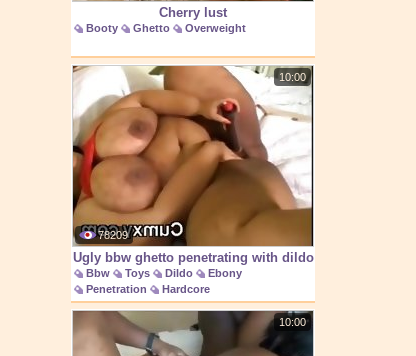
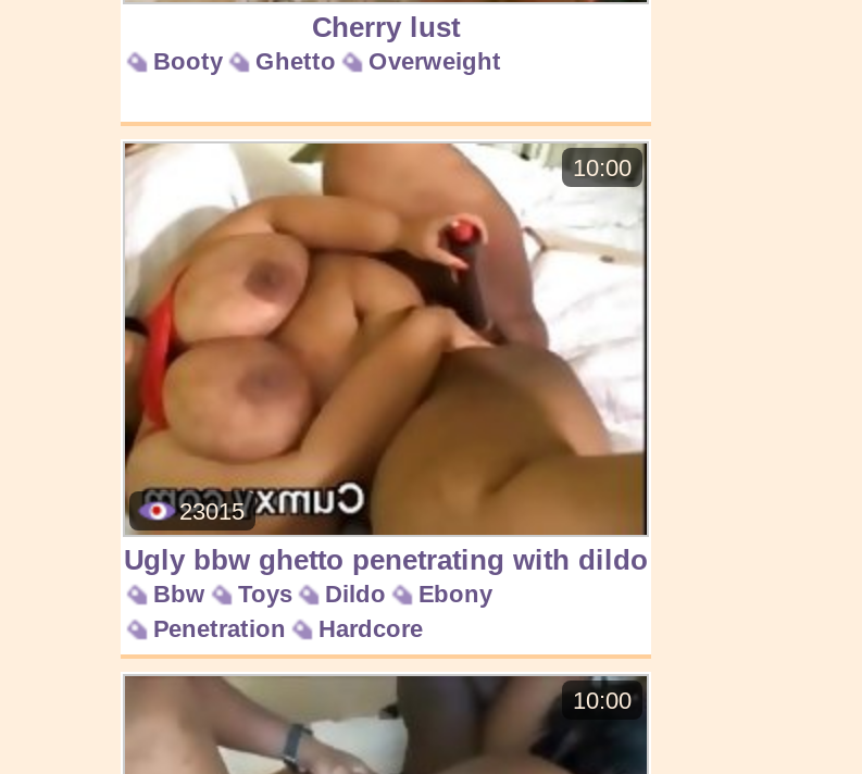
- 78209
+ 23015
